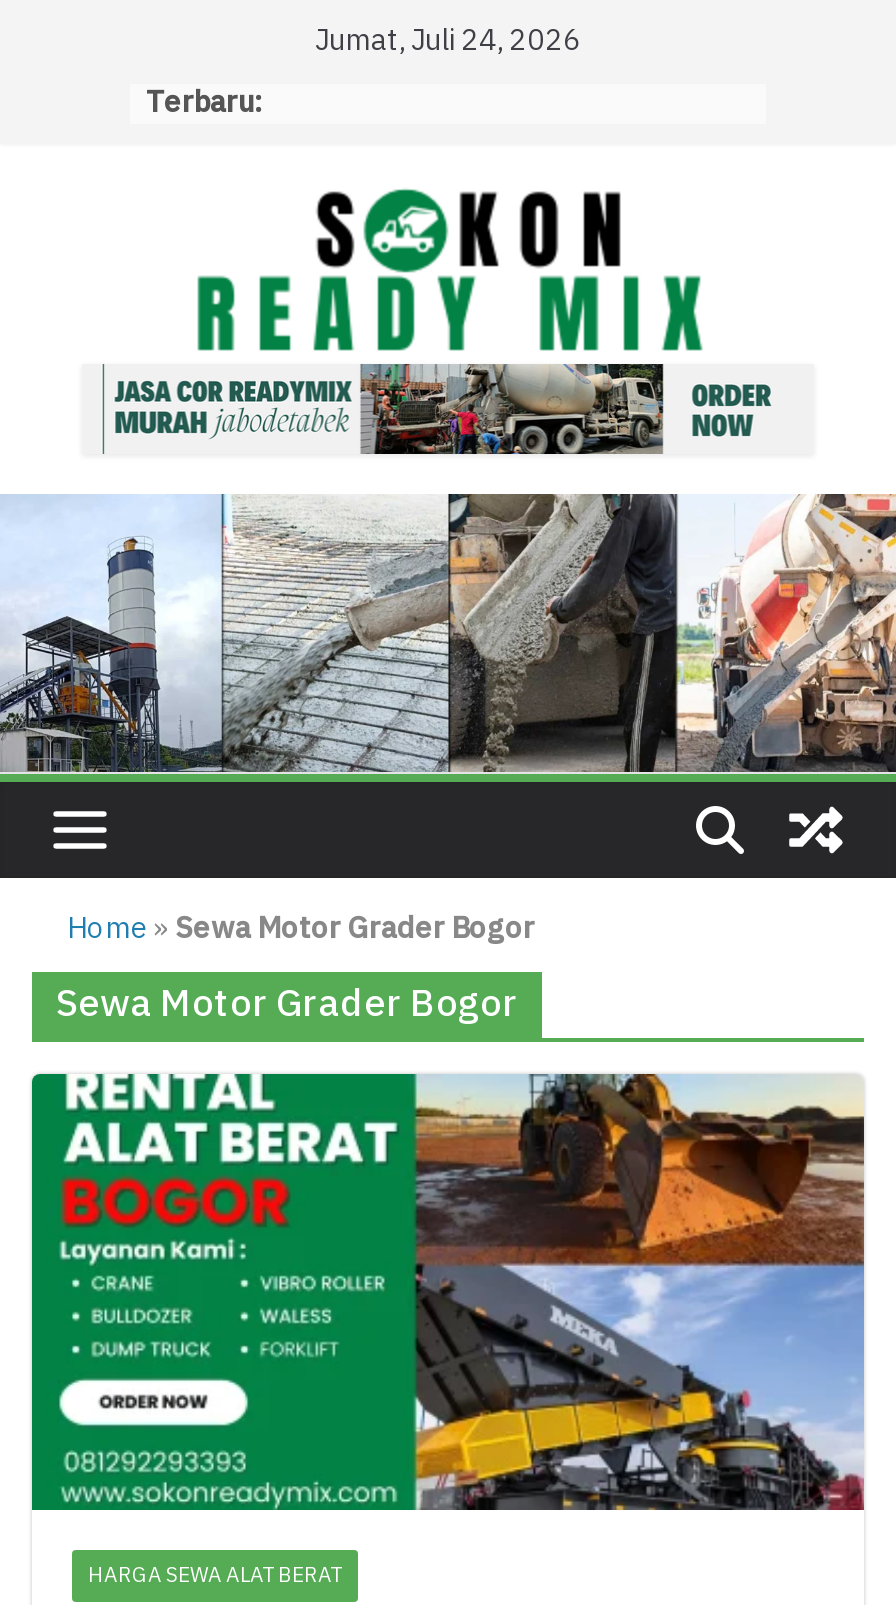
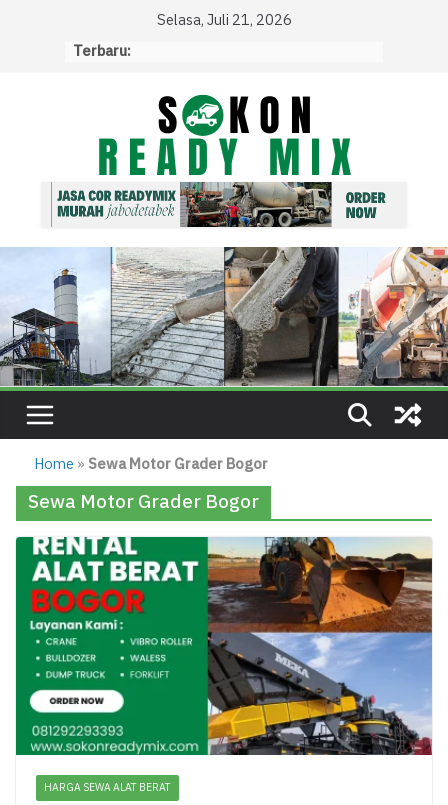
- Jumat, Juli 24, 2026
+ Selasa, Juli 21, 2026
